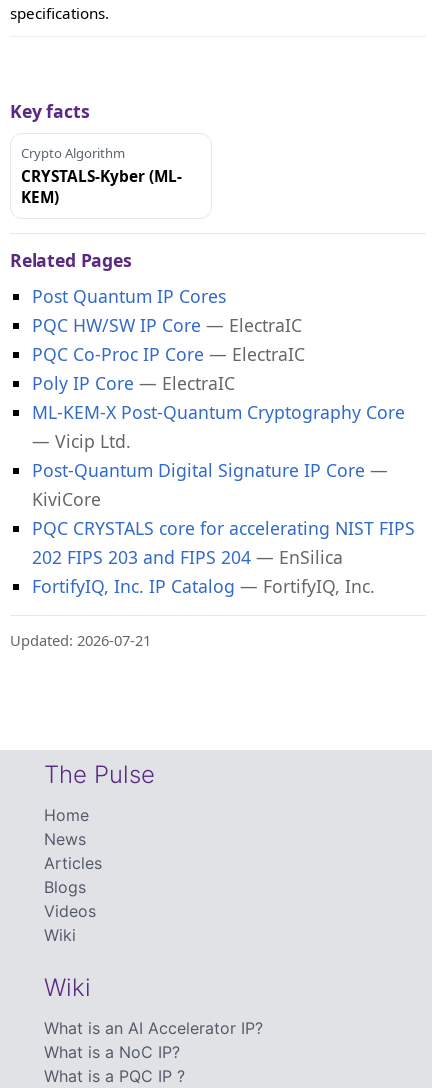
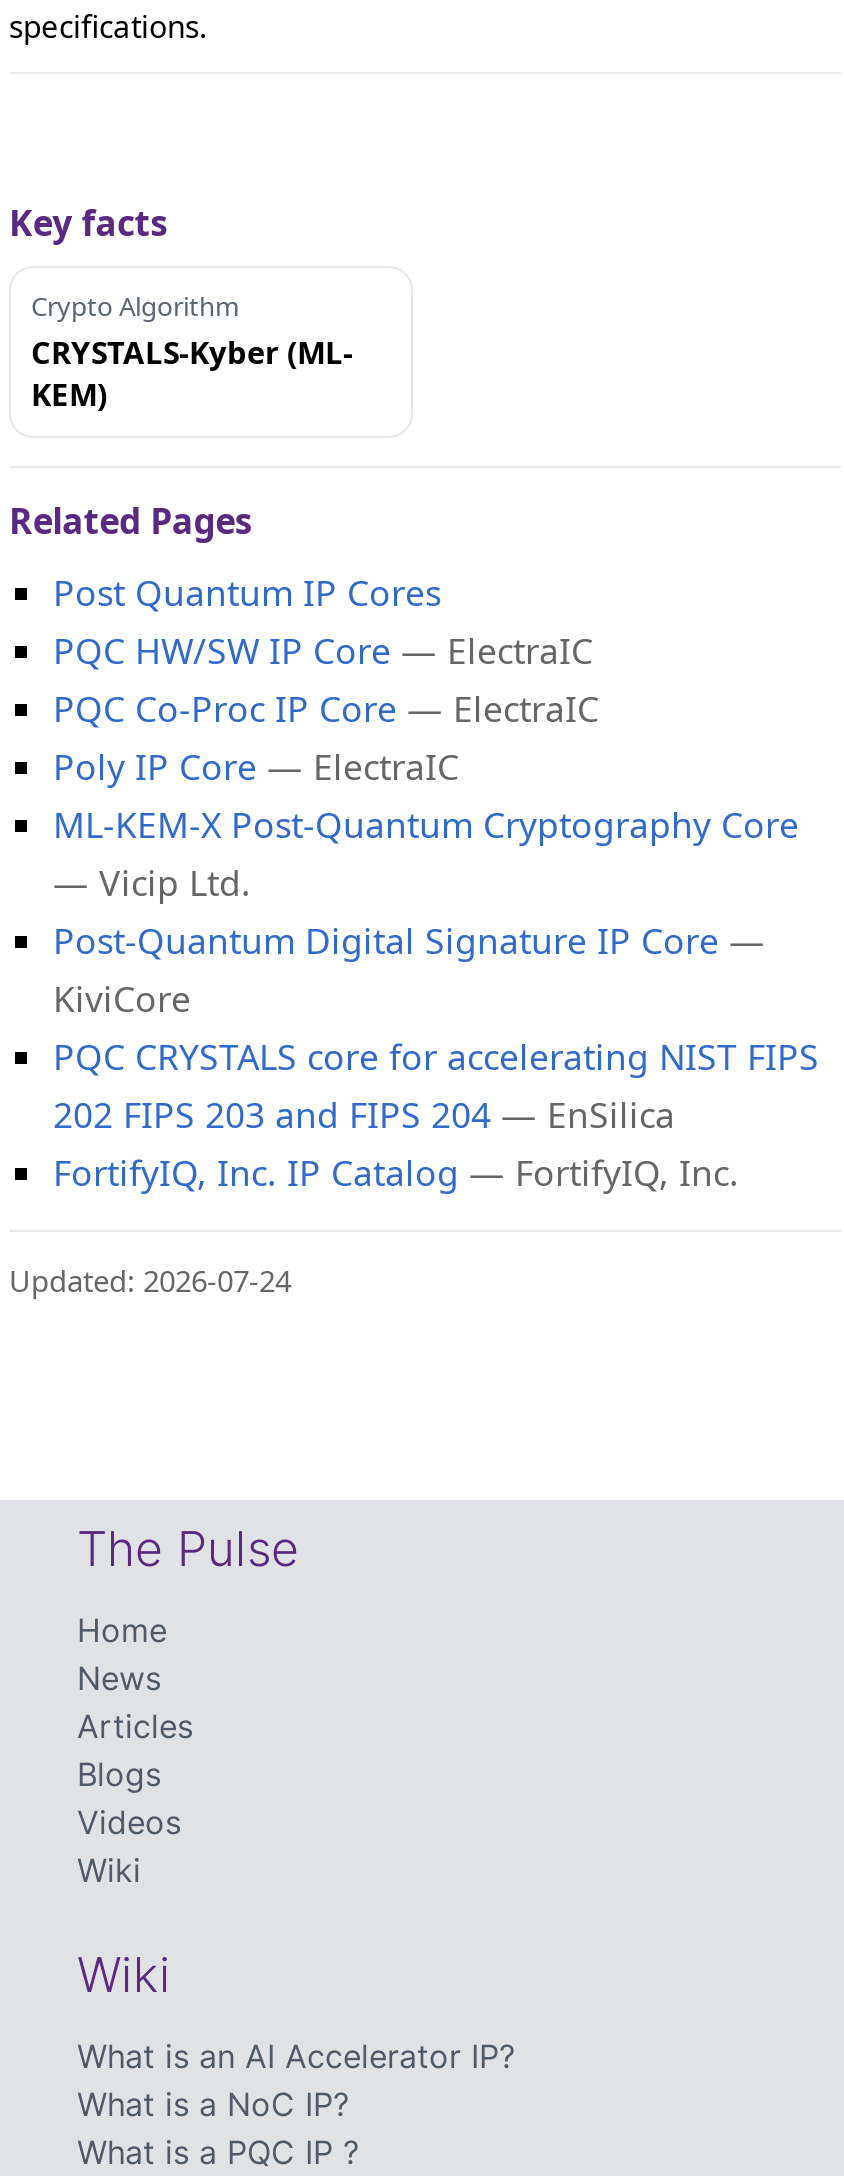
- Updated: 2026-07-21
+ Updated: 2026-07-24
